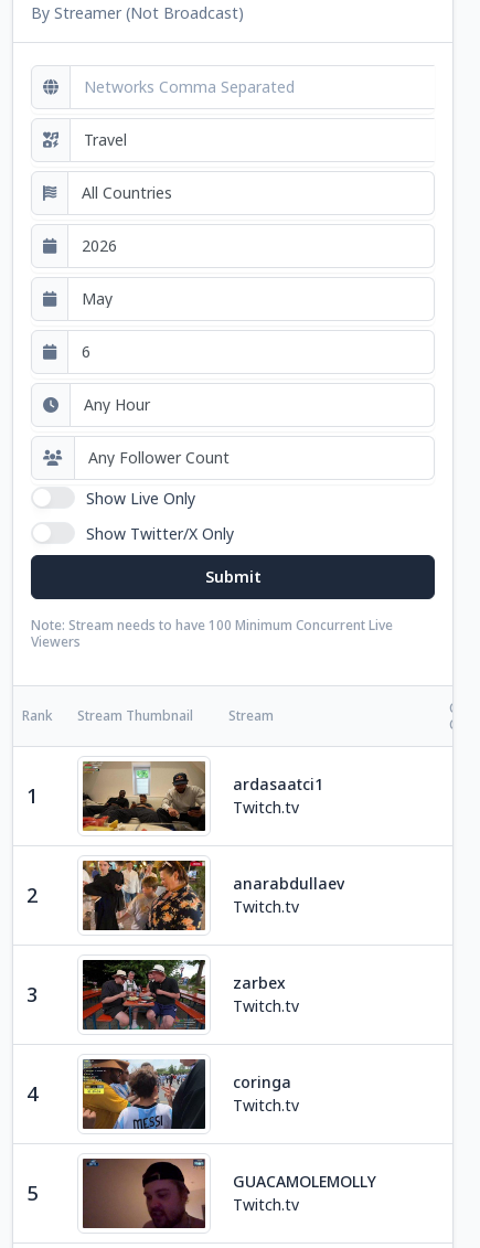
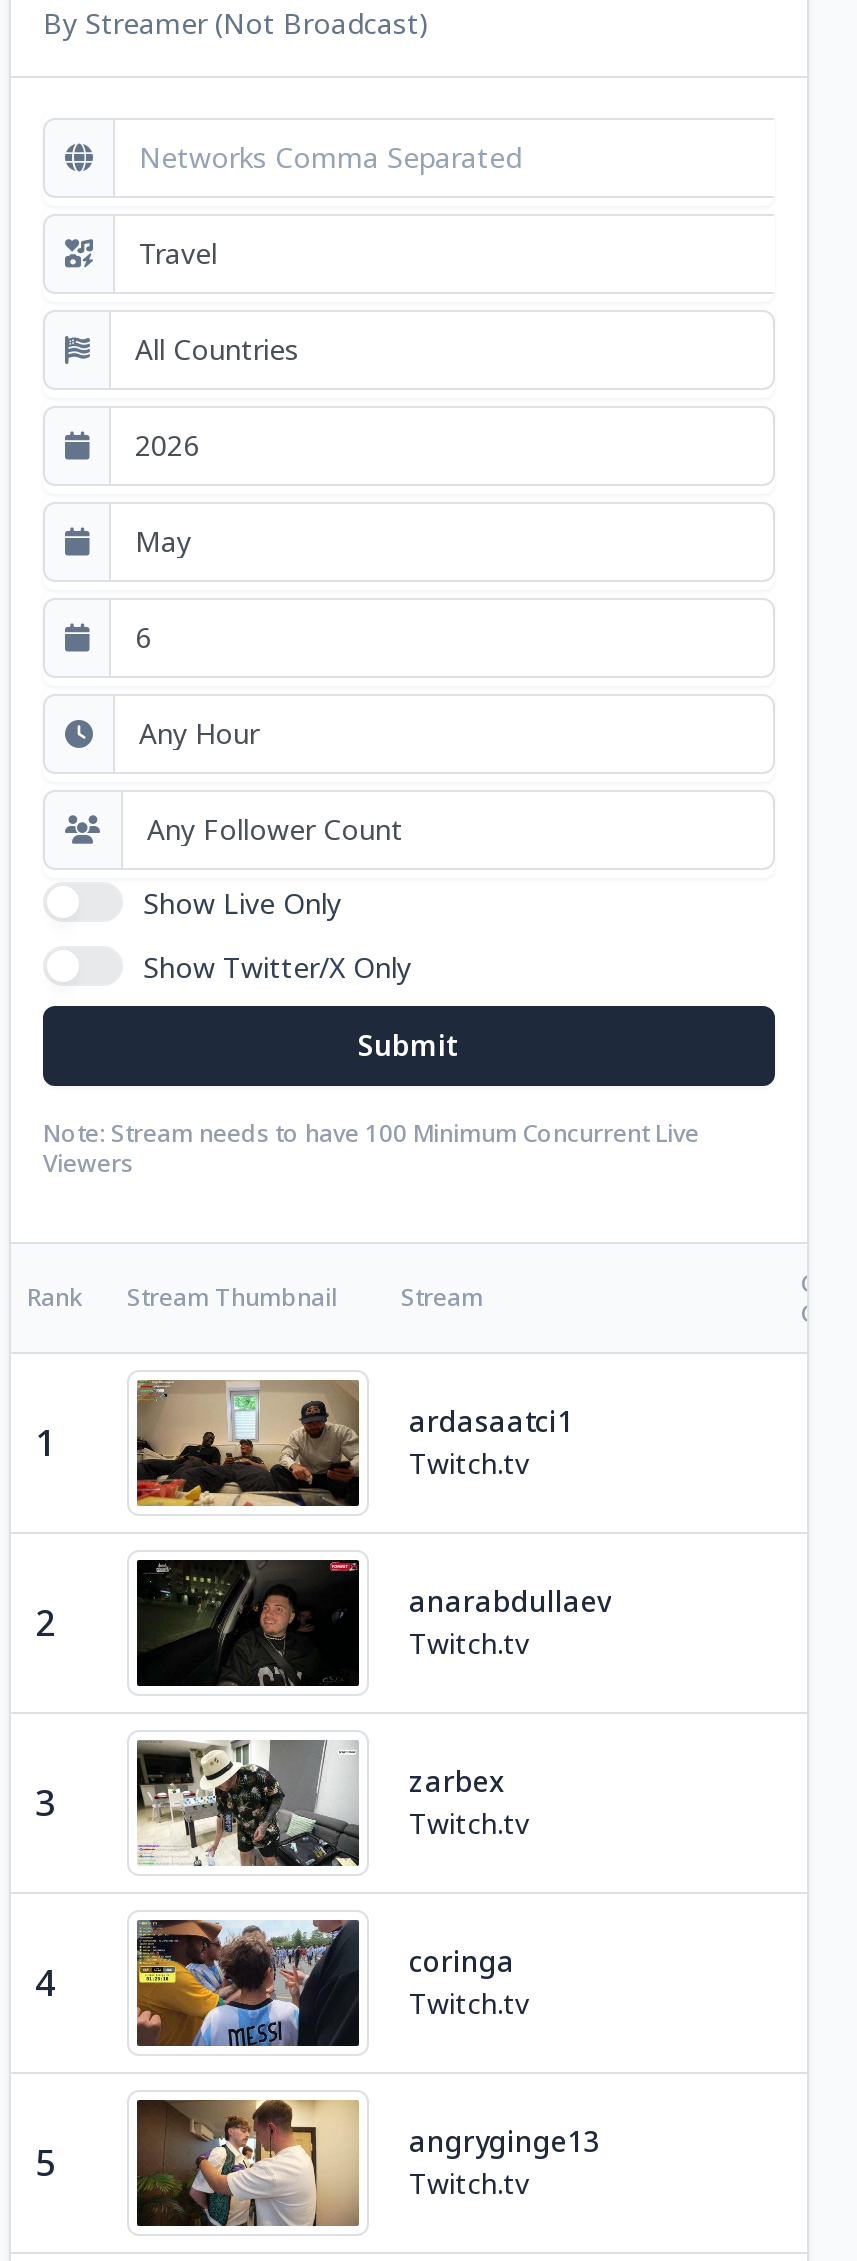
- [image]
+ [image]

- [image]
+ [image]

- [image]
- GUACAMOLEMOLLY
+ [image]
+ angryginge13
